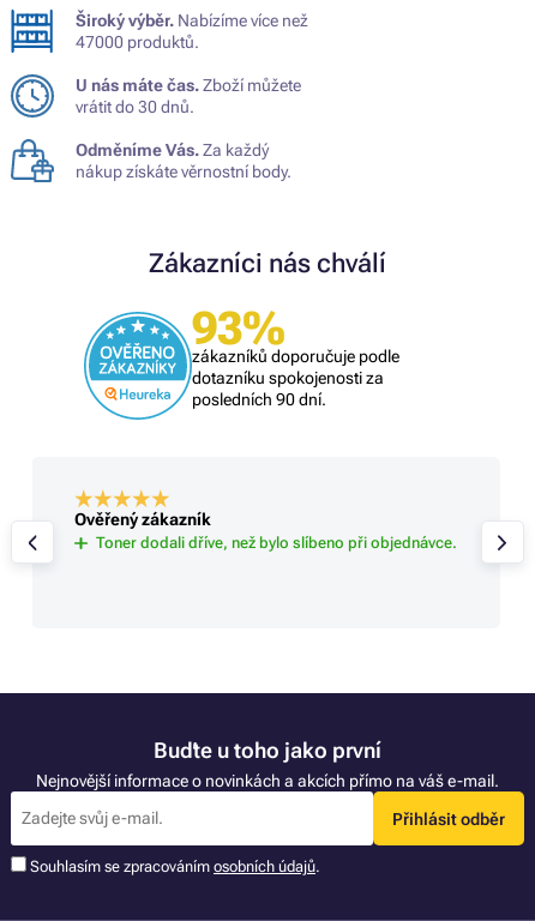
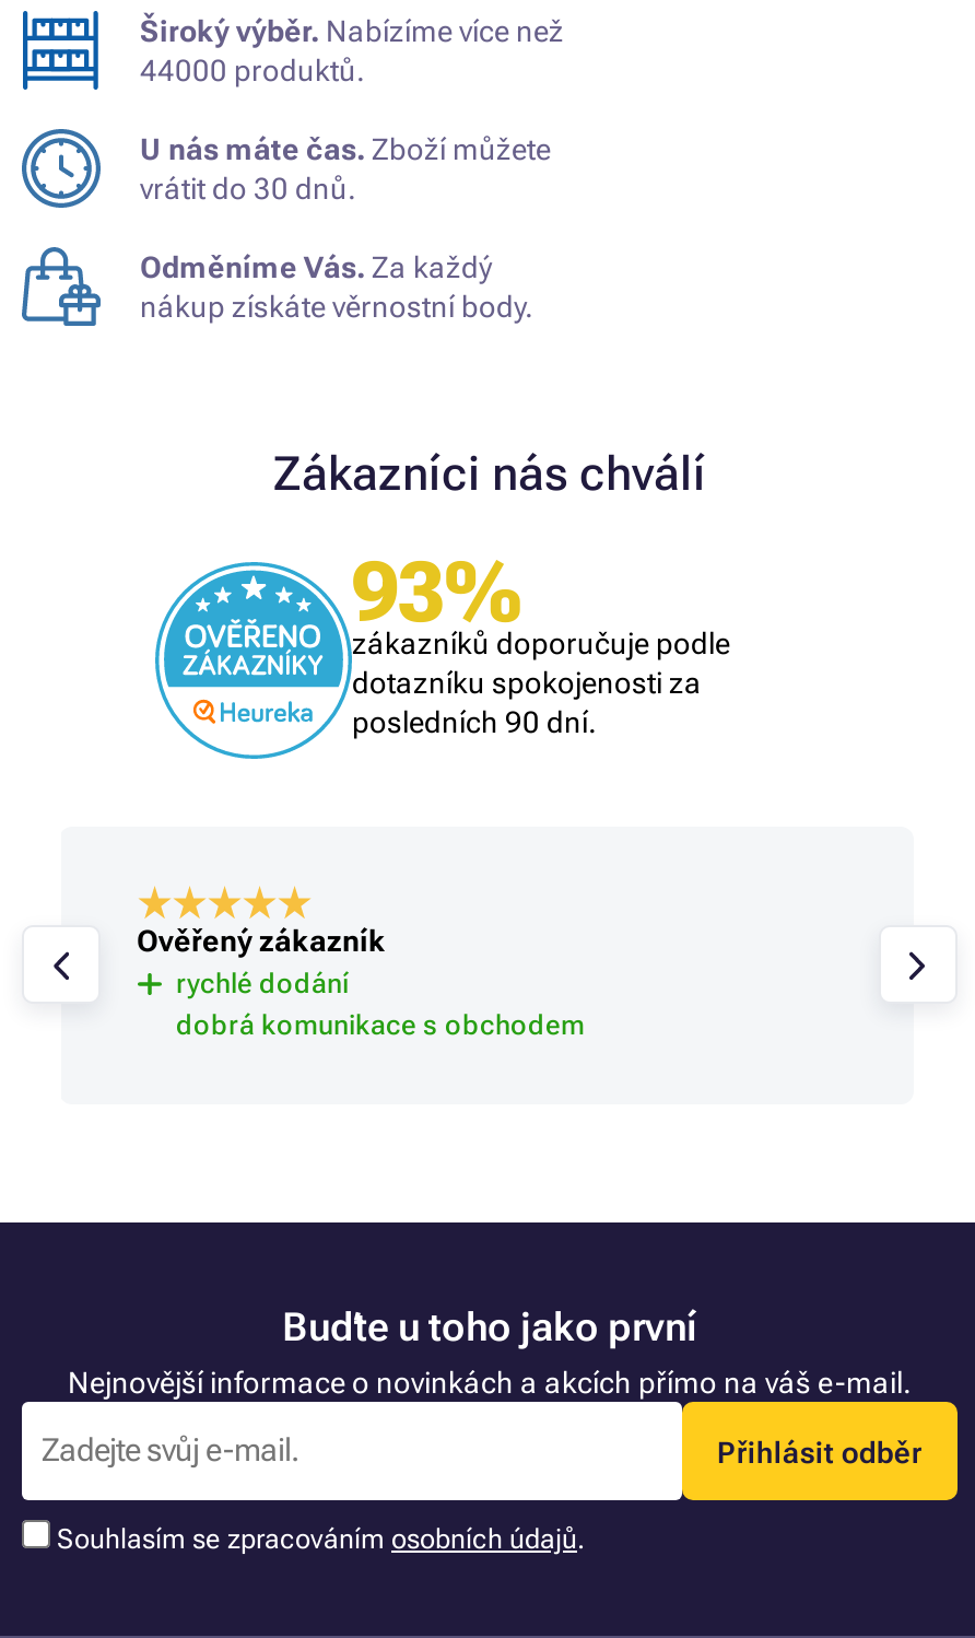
- 47000 produktů.
+ 44000 produktů.

- Toner dodali dříve, než bylo slíbeno při objednávce.
+ rychlé dodání
+ dobrá komunikace s obchodem
